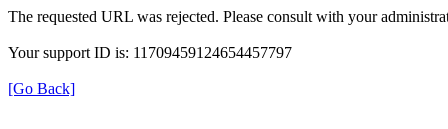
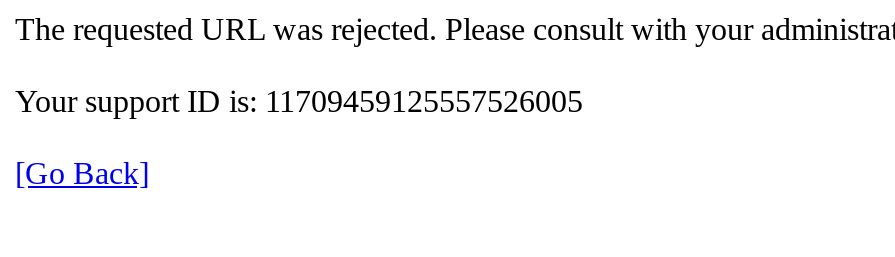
- Your support ID is: 11709459124654457797
+ Your support ID is: 11709459125557526005
